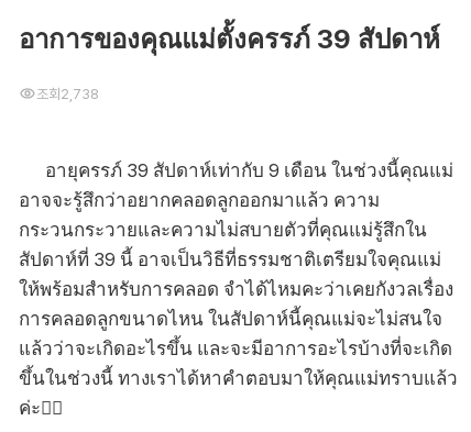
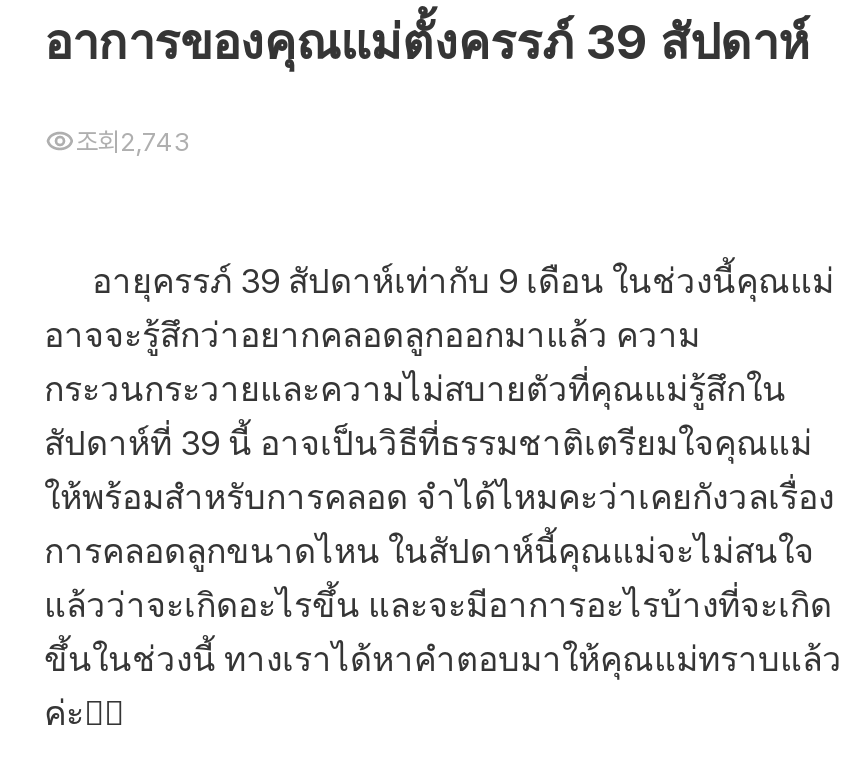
- 조회2,738
+ 조회2,743
